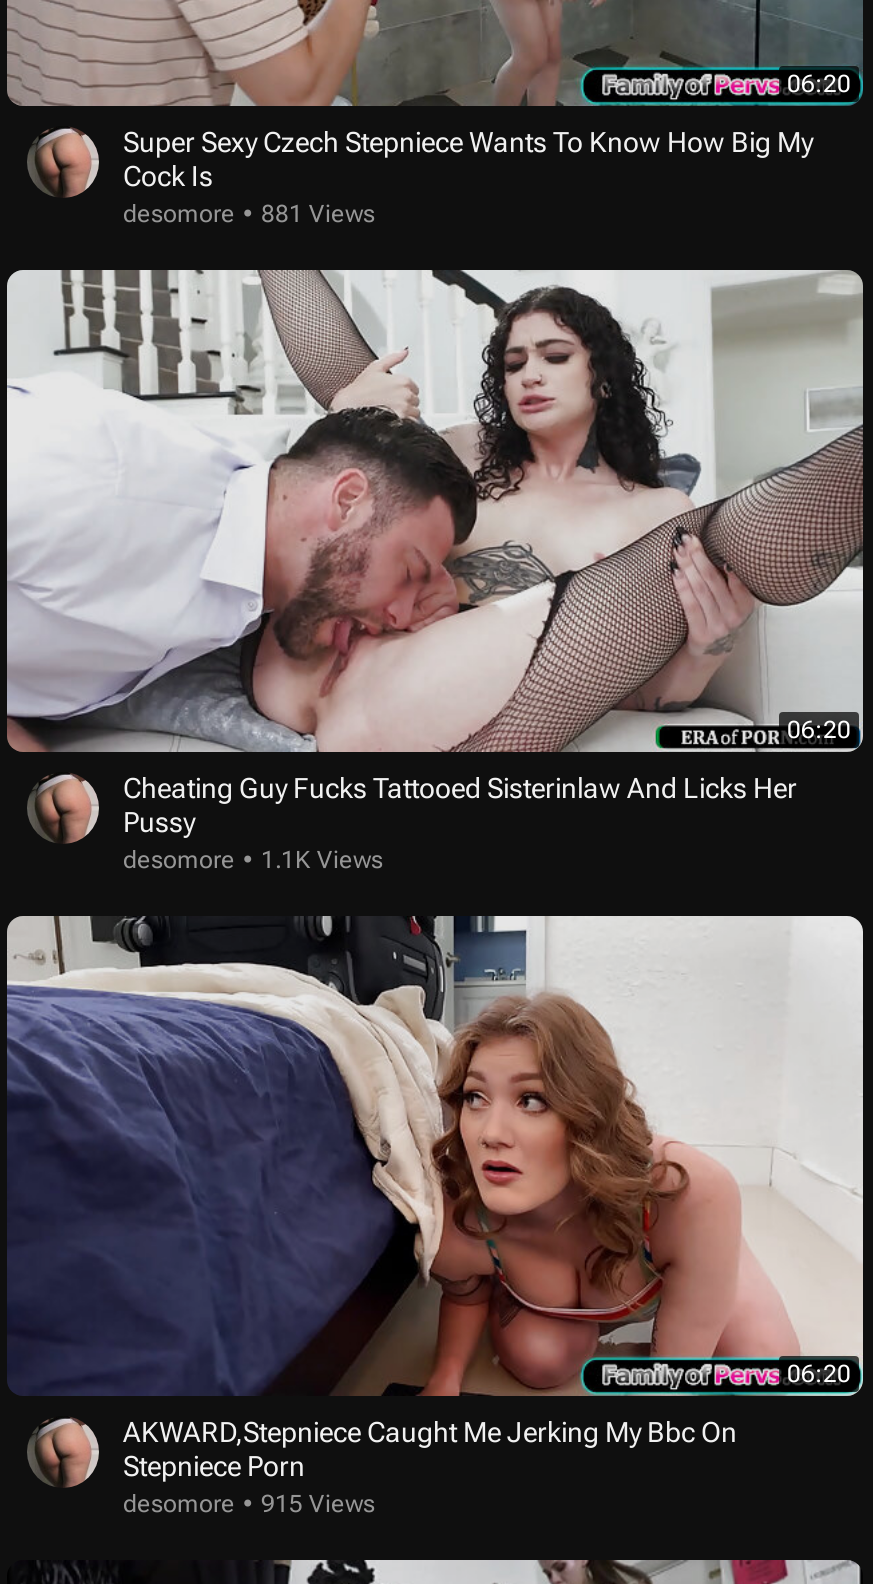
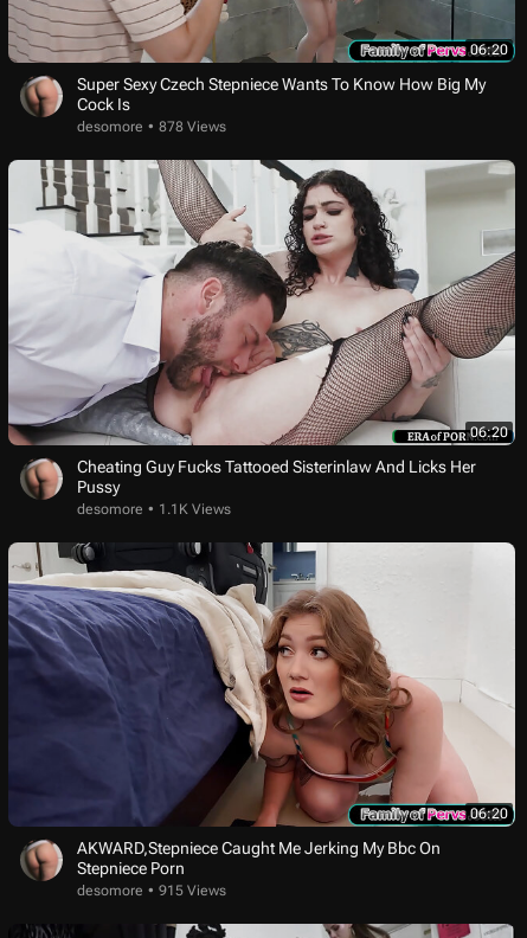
- desomore 881 Views
+ desomore 878 Views
